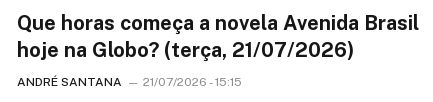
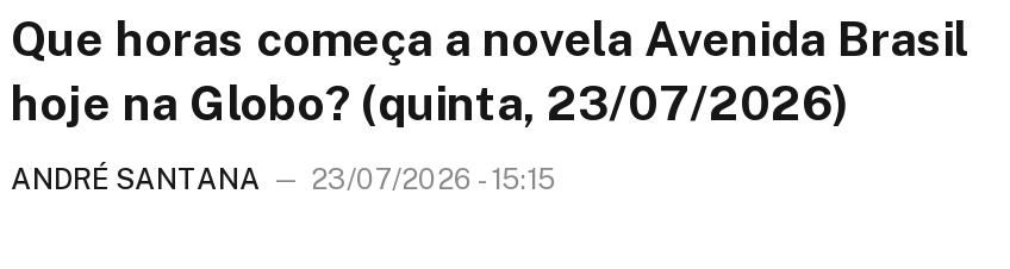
- hoje na Globo? (terça, 21/07/2026)
+ hoje na Globo? (quinta, 23/07/2026)

- ANDRÉ SANTANA 21/07/2026 - 15:15
+ ANDRÉ SANTANA 23/07/2026 - 15:15
